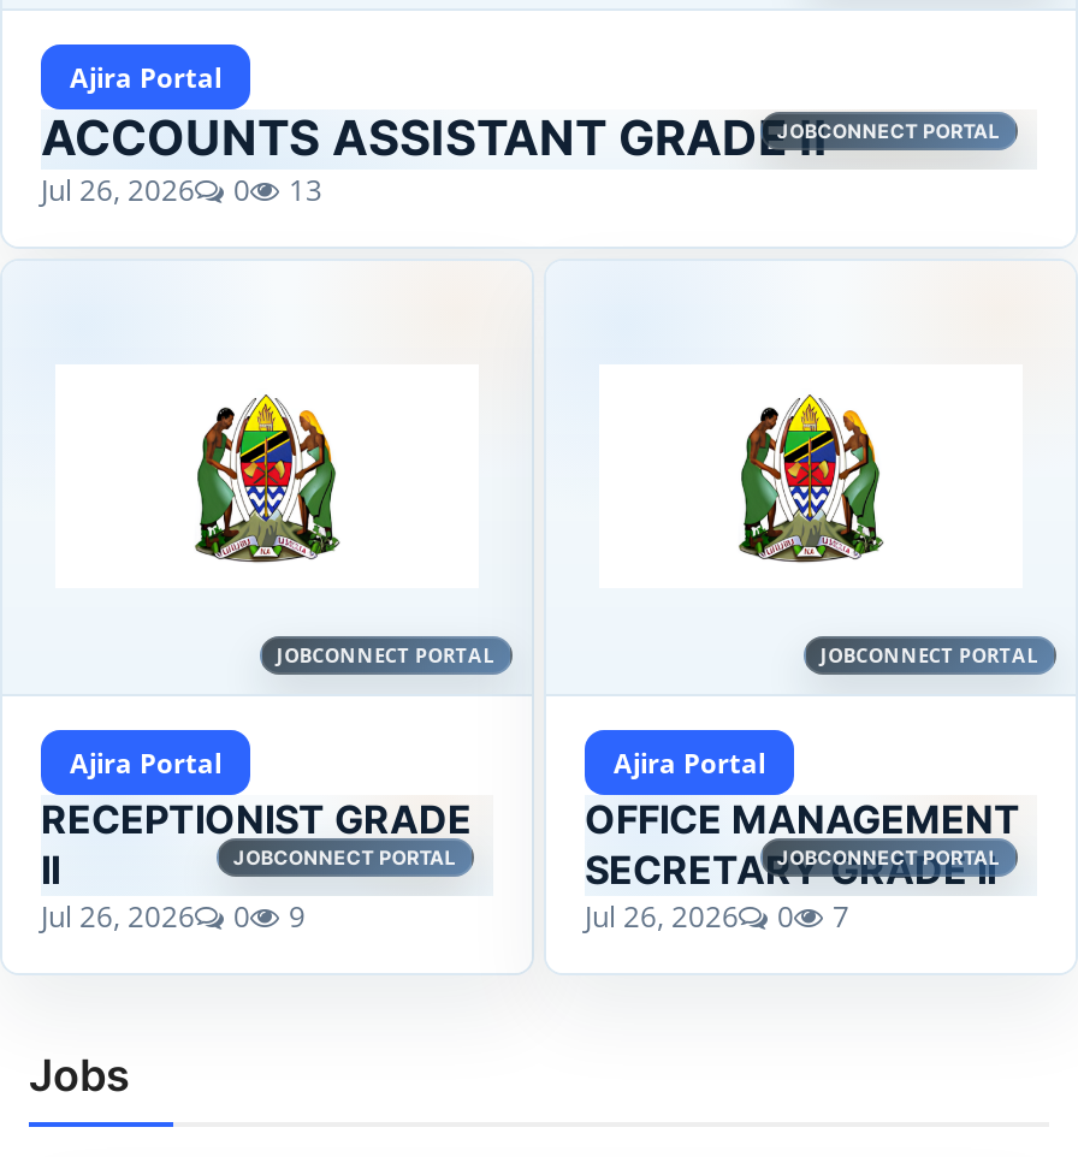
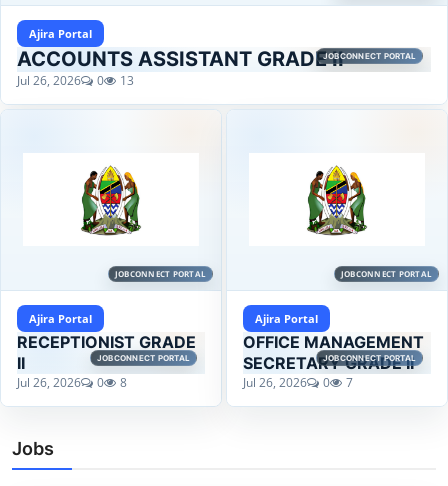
- 9
+ 8
